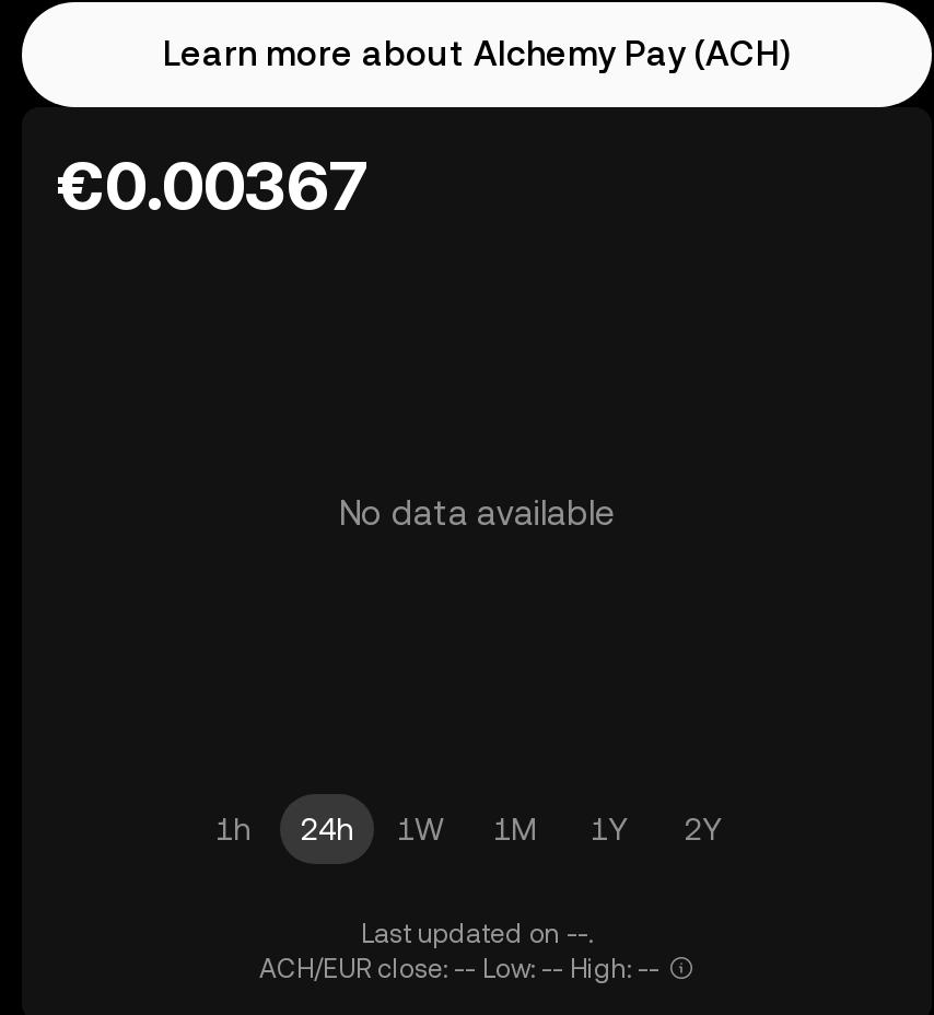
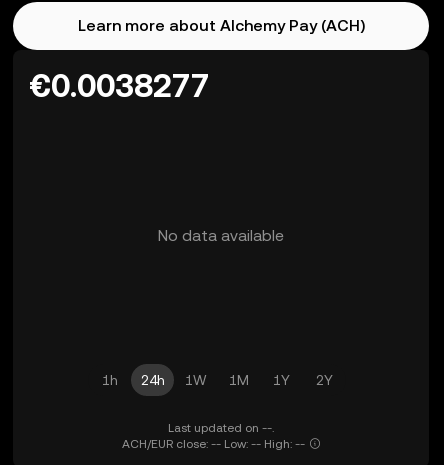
- €0.00367
+ €0.0038277
